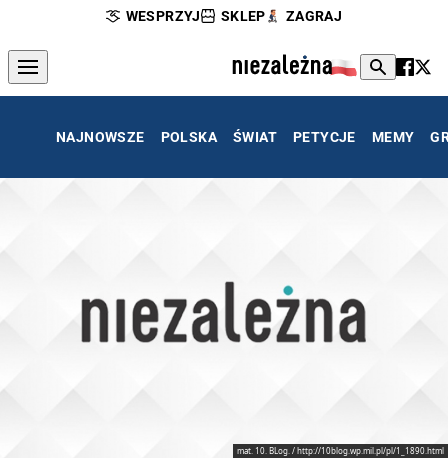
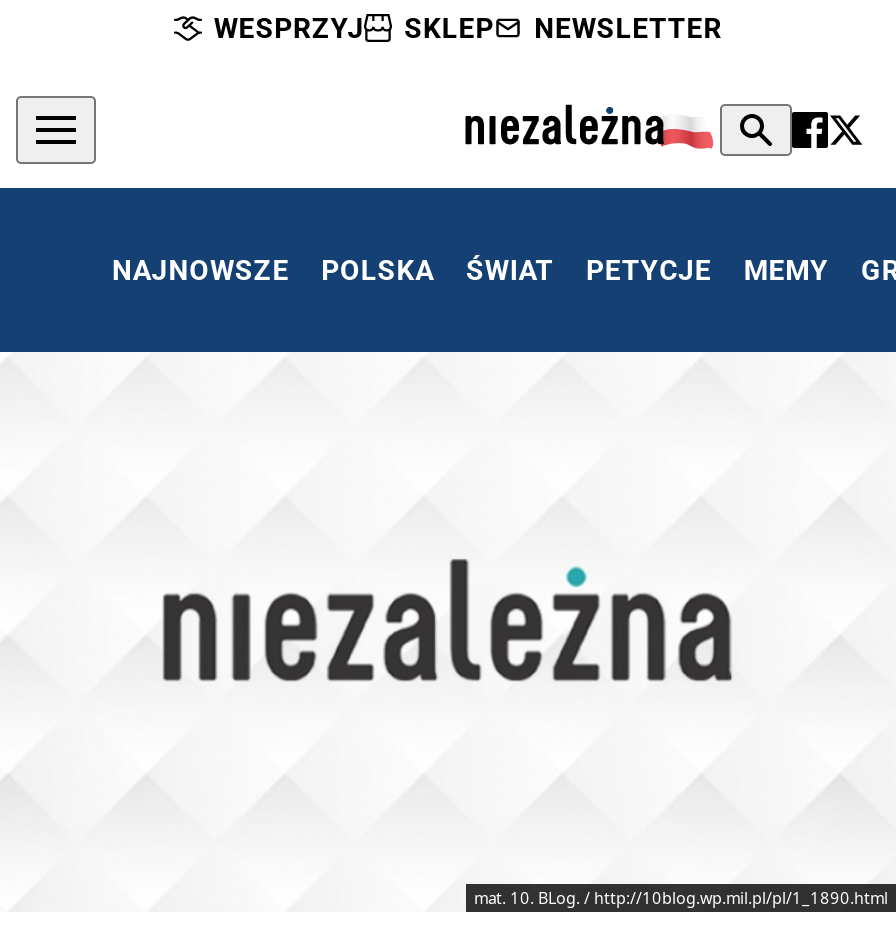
- ZAGRAJ
+ NEWSLETTER
